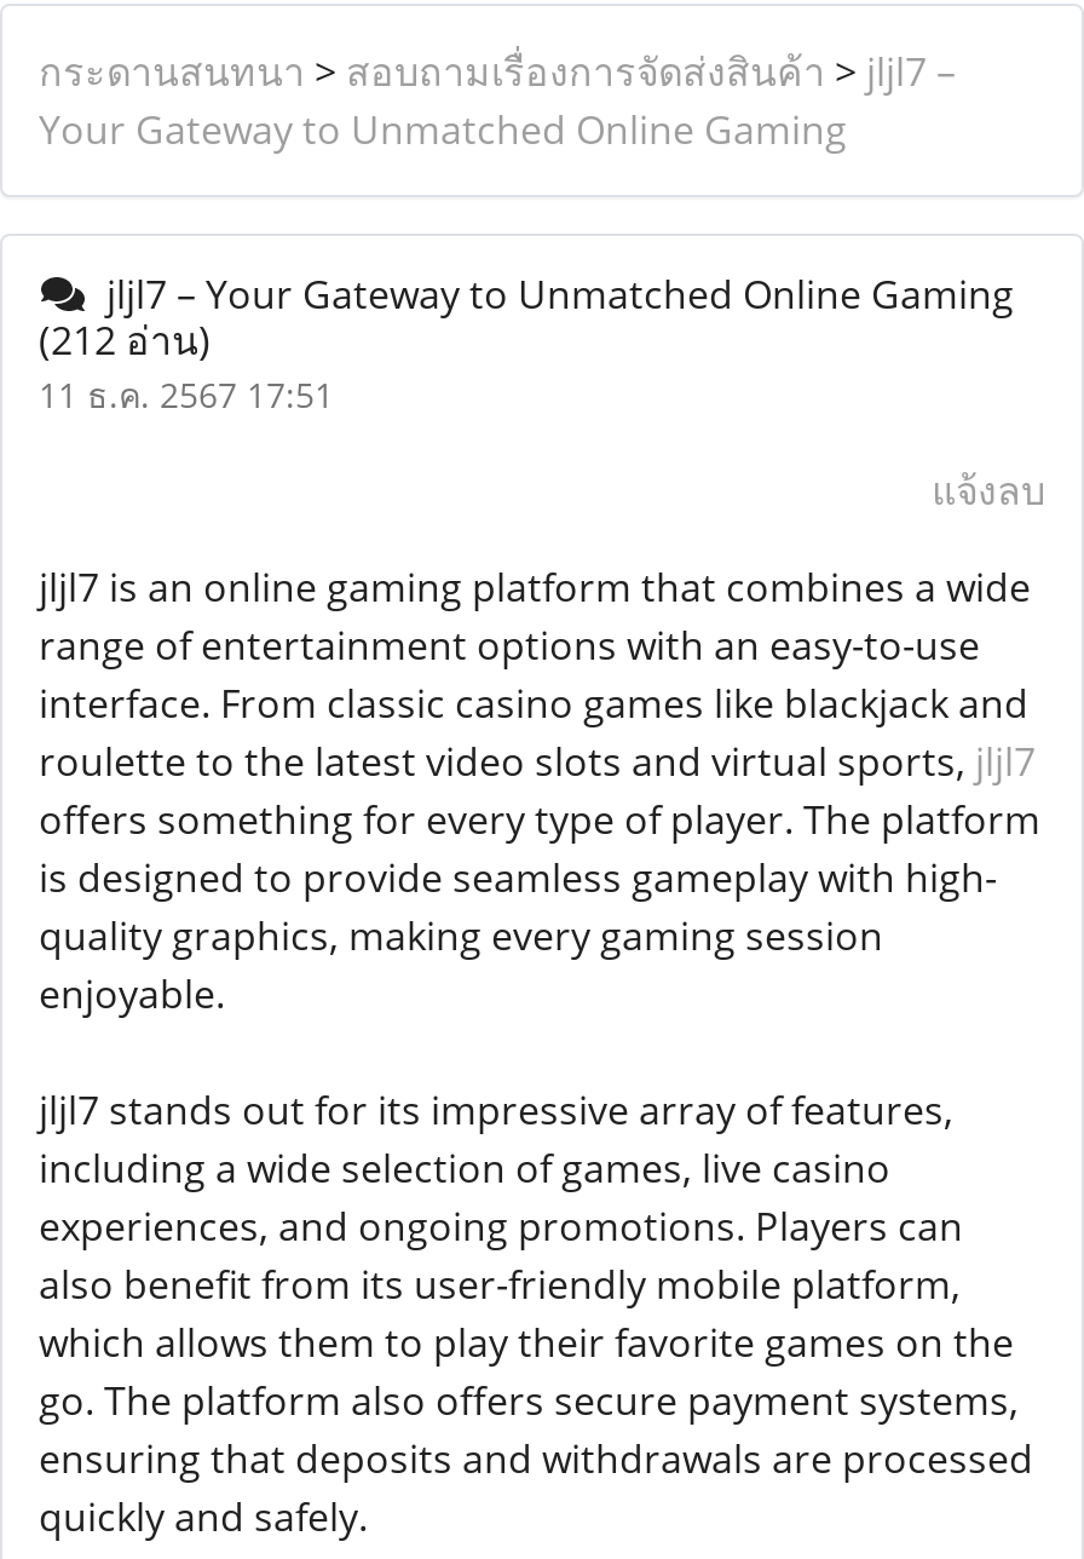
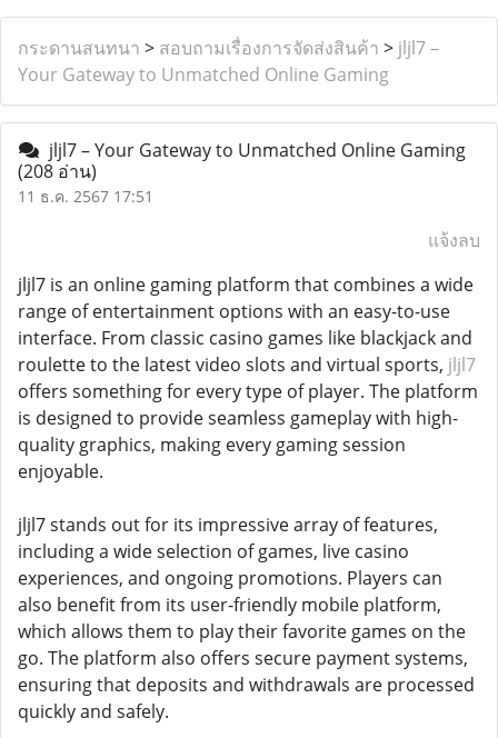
- (212 อ่าน)
+ (208 อ่าน)
